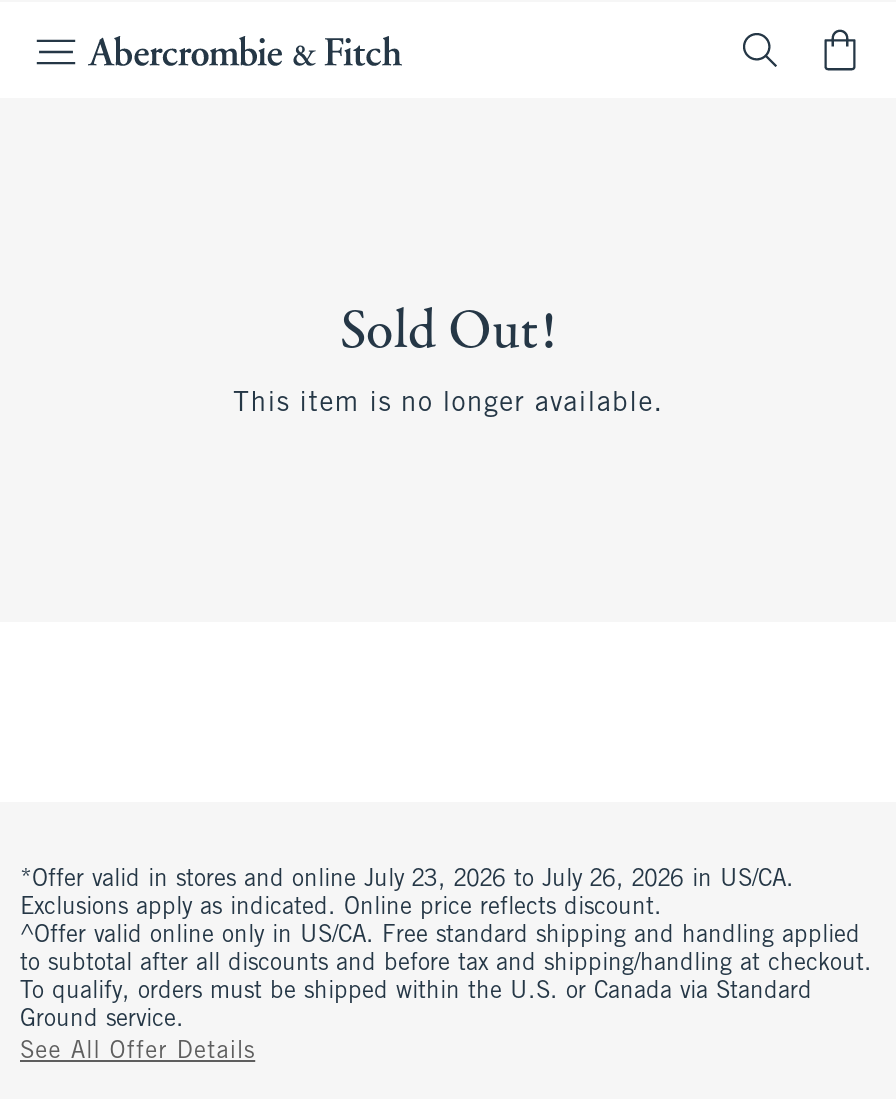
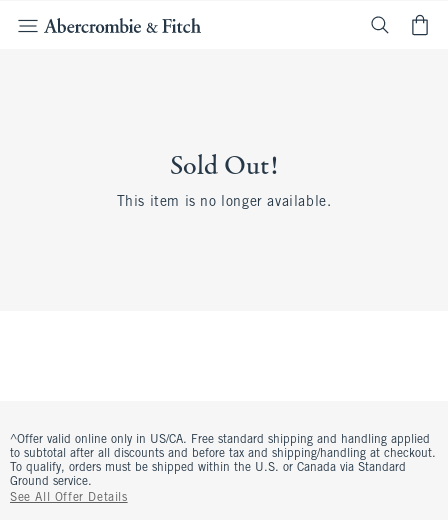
- *Offer valid in stores and online July 23, 2026 to July 26, 2026 in US/CA.
- Exclusions apply as indicated. Online price reflects discount.
